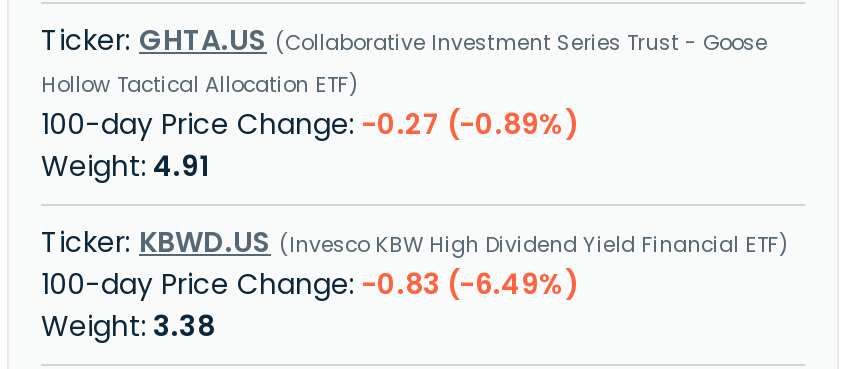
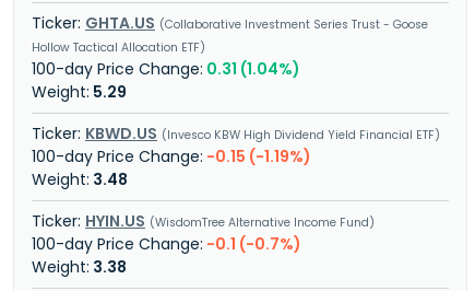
- -0.27 (-0.89%)
+ 0.31 (1.04%)

- 4.91
+ 5.29

- -0.83 (-6.49%)
+ -0.15 (-1.19%)
+ 3.48
+ HYIN.US WisdomTree Alternative Income Fund
+ -0.1 (-0.7%)
